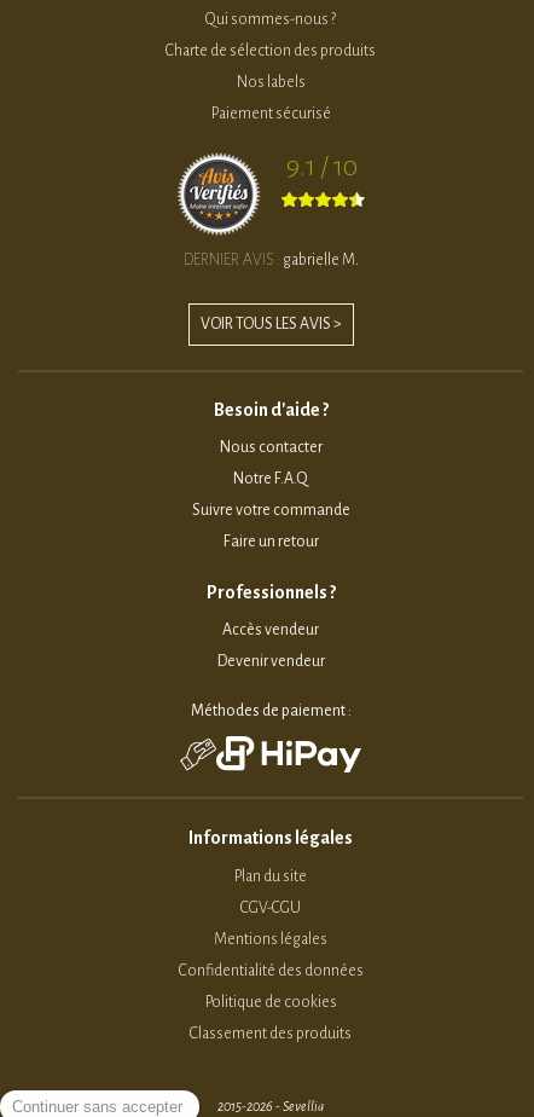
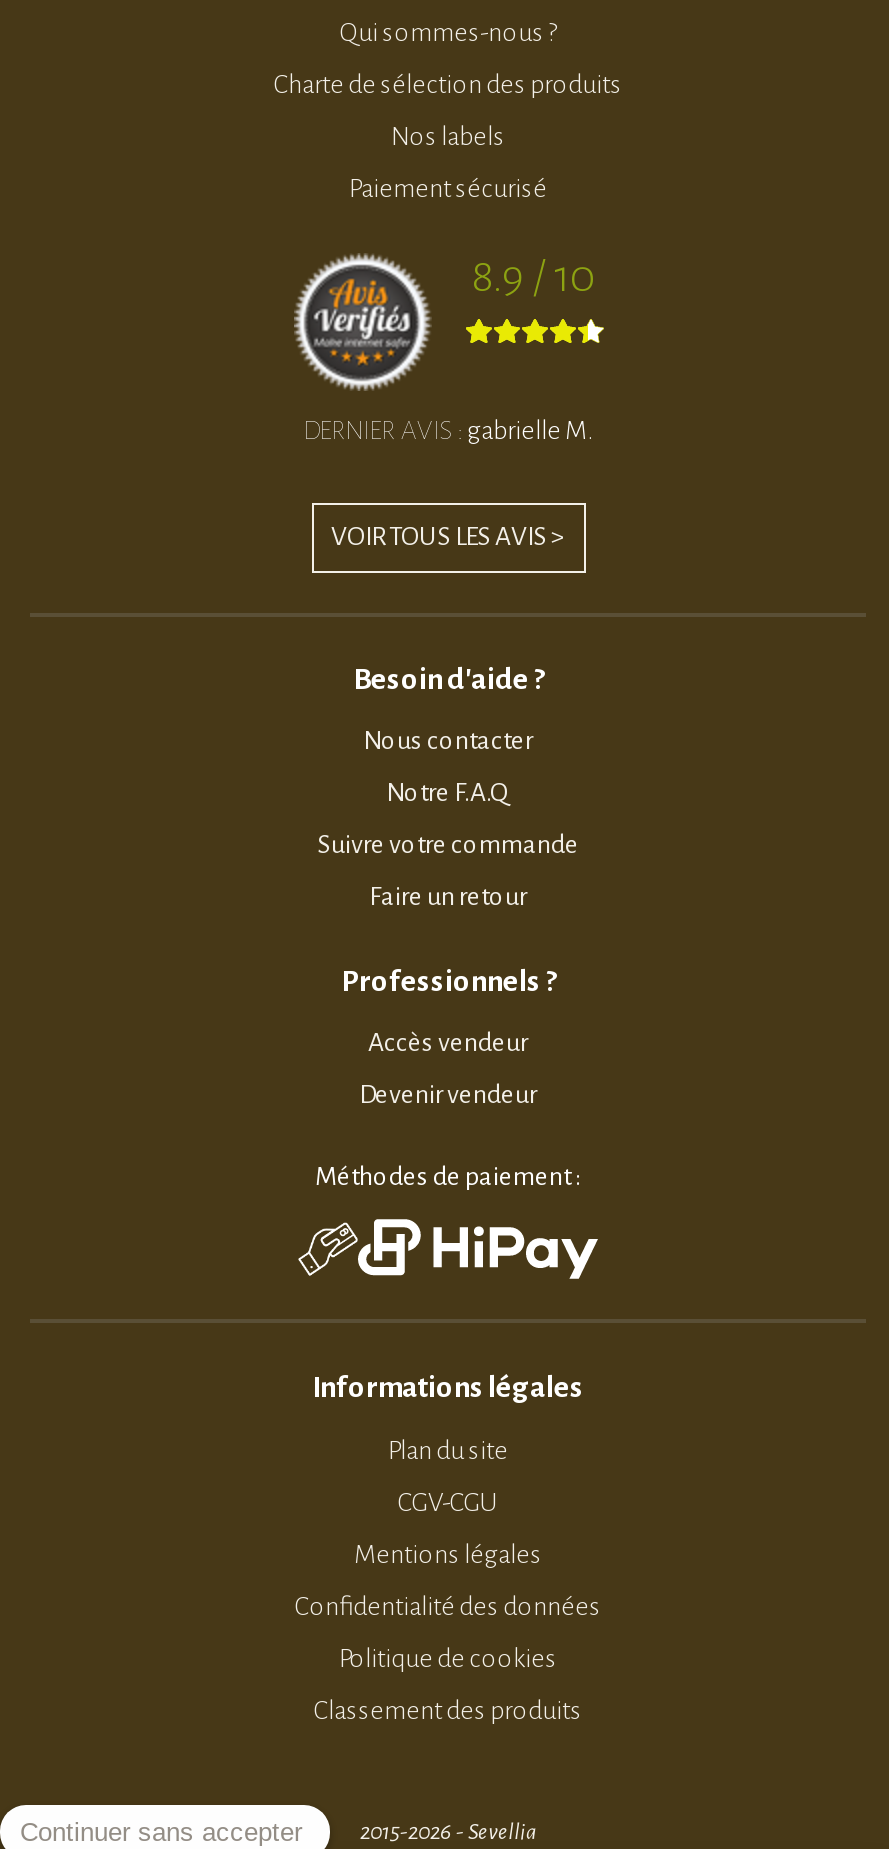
- 9.1 / 10
+ 8.9 / 10
